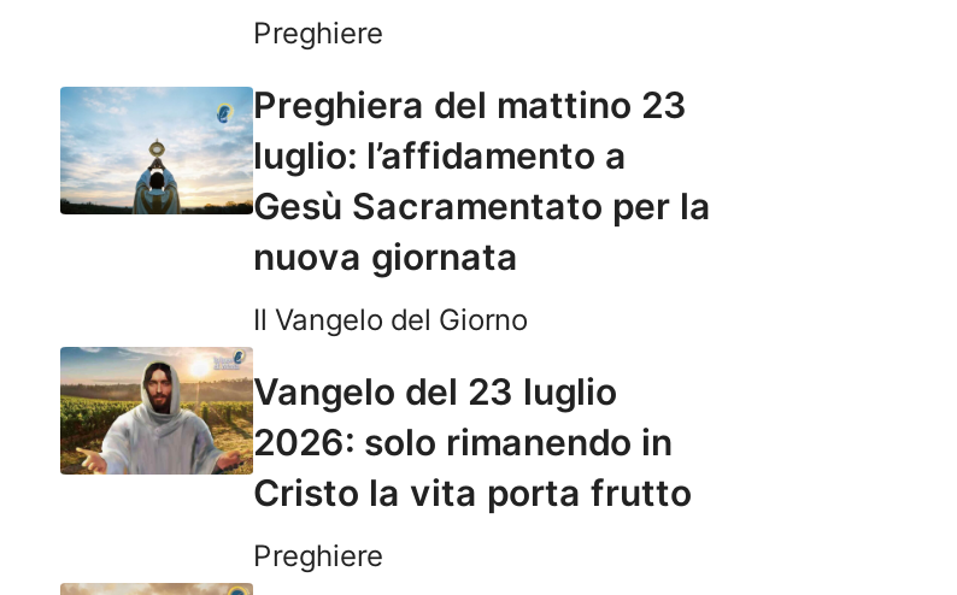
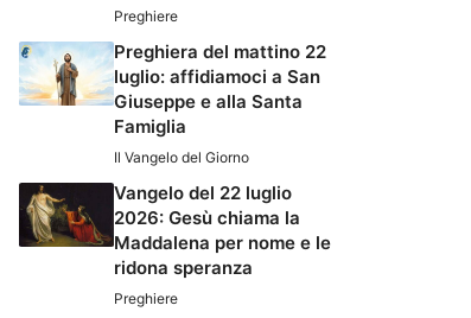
- [image]
- Preghiera del mattino 23
- luglio: l’affidamento a
- Gesù Sacramentato per la
- nuova giornata
+ [image]
+ Preghiera del mattino 22
+ luglio: affidiamoci a San
+ Giuseppe e alla Santa
+ Famiglia

- [image]
- Vangelo del 23 luglio
- 2026: solo rimanendo in
- Cristo la vita porta frutto
+ [image]
+ Vangelo del 22 luglio
+ 2026: Gesù chiama la
+ Maddalena per nome e le
+ ridona speranza
